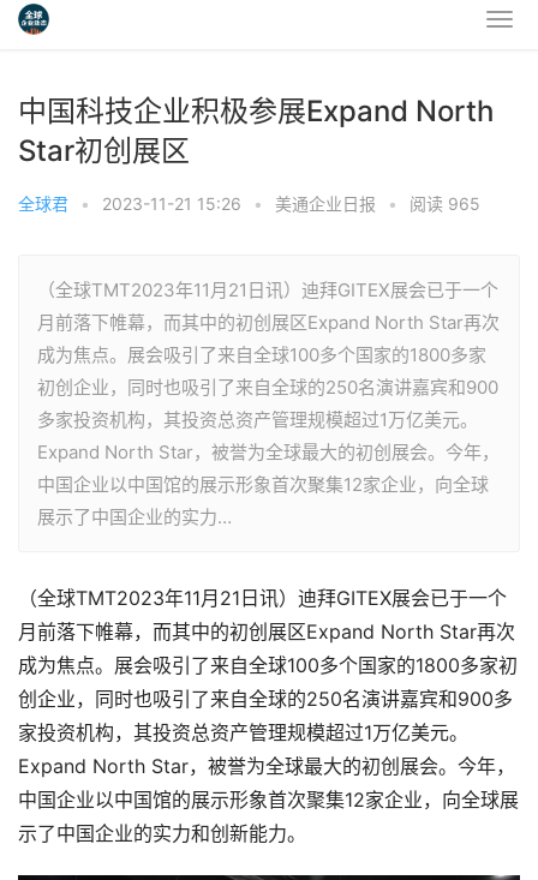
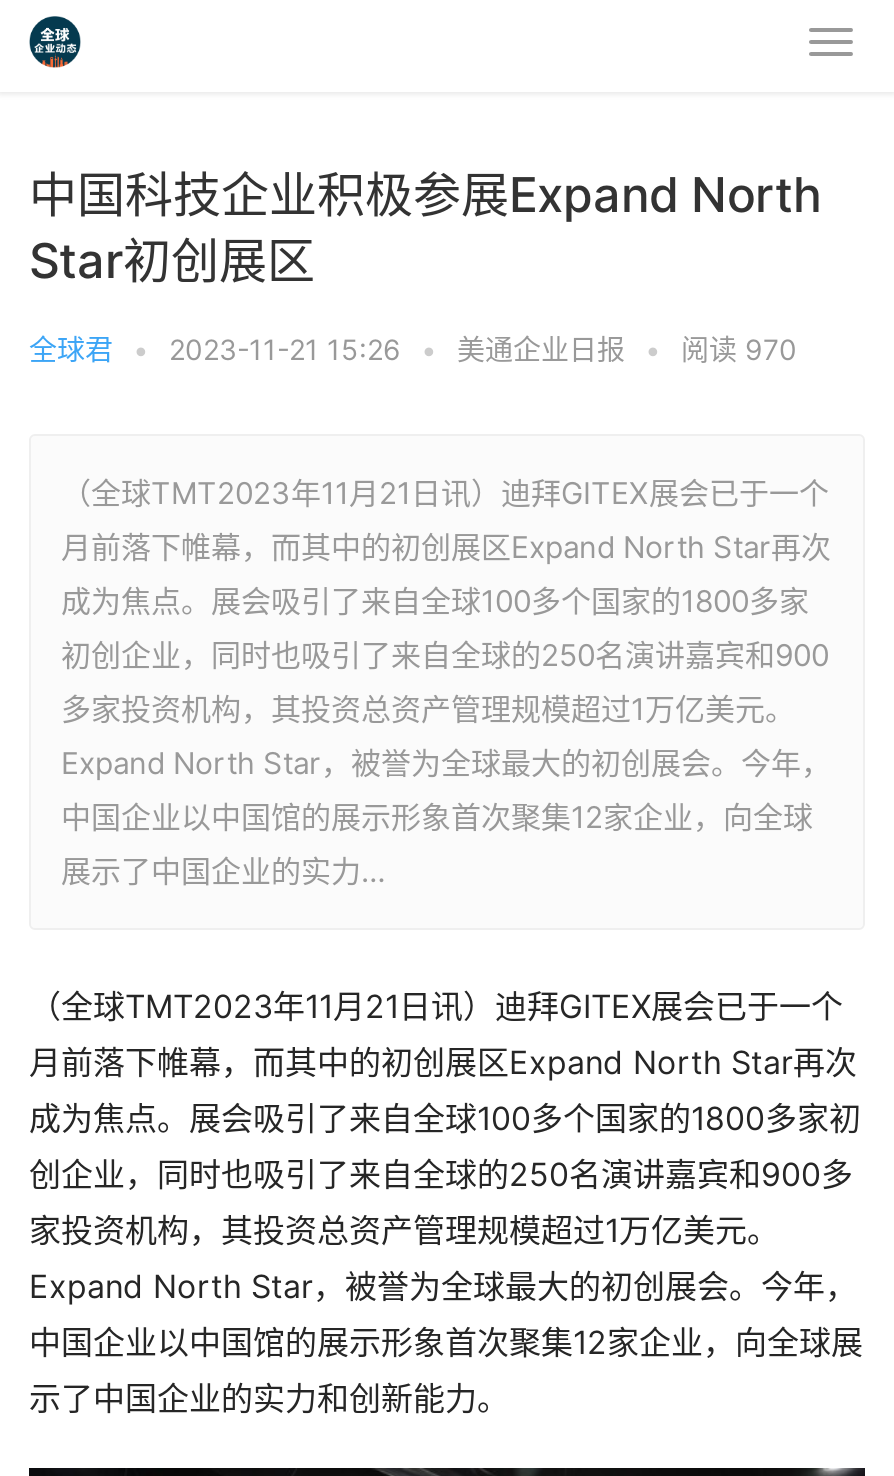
- 全球君 • 2023-11-21 15:26 • 美通企业日报 • 阅读 965
+ 全球君 • 2023-11-21 15:26 • 美通企业日报 • 阅读 970
